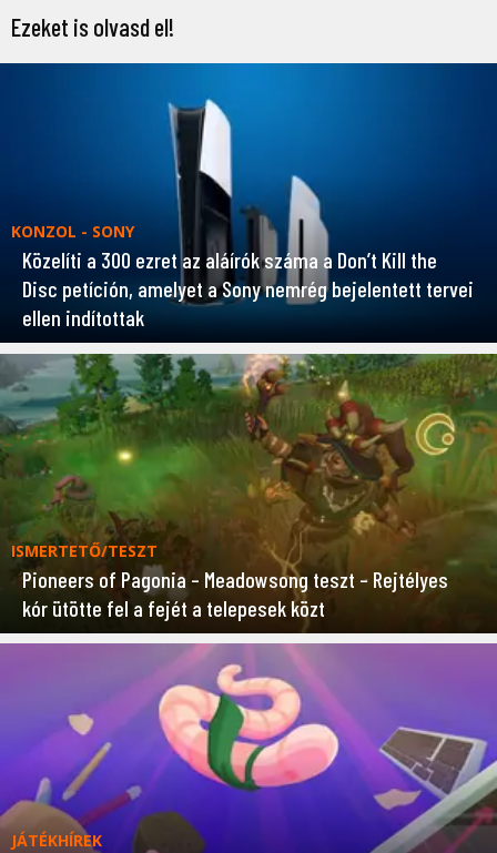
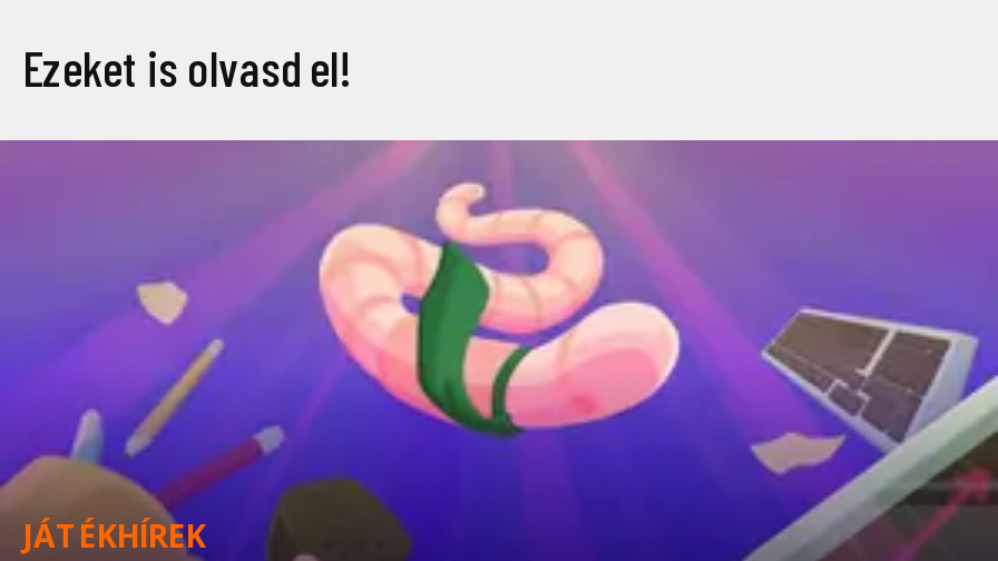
- [image]
- KONZOL - SONY
- Közelíti a 300 ezret az aláírók száma a Don’t Kill the
- Disc petíción, amelyet a Sony nemrég bejelentett tervei
- ellen indítottak

- [image]
- ISMERTETŐ/TESZT
- Pioneers of Pagonia – Meadowsong teszt – Rejtélyes
- kór ütötte fel a fejét a telepesek közt
